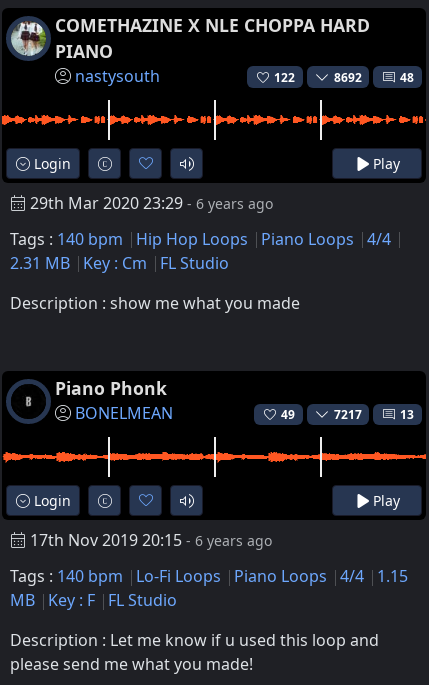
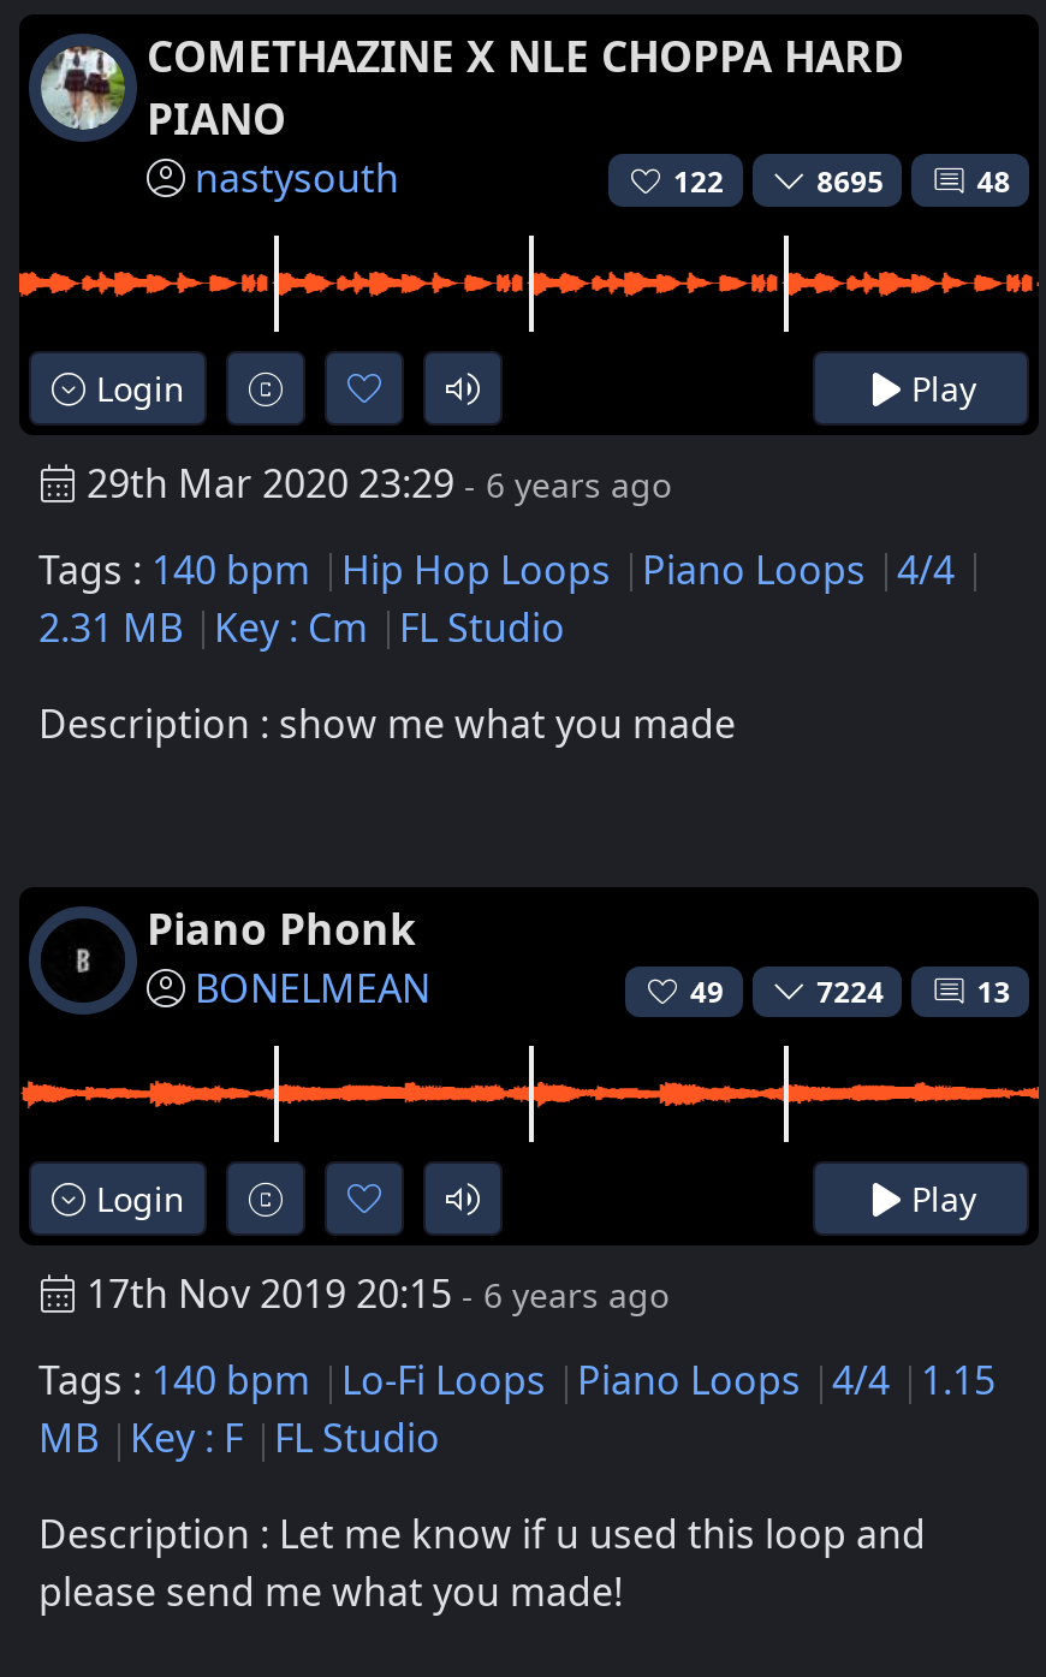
- 8692
+ 8695

- 7217
+ 7224
